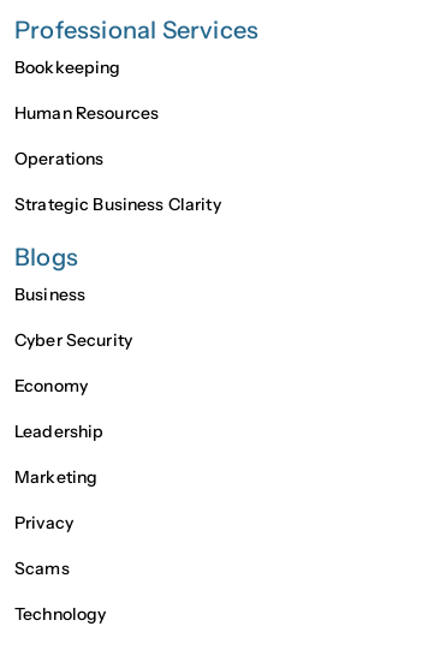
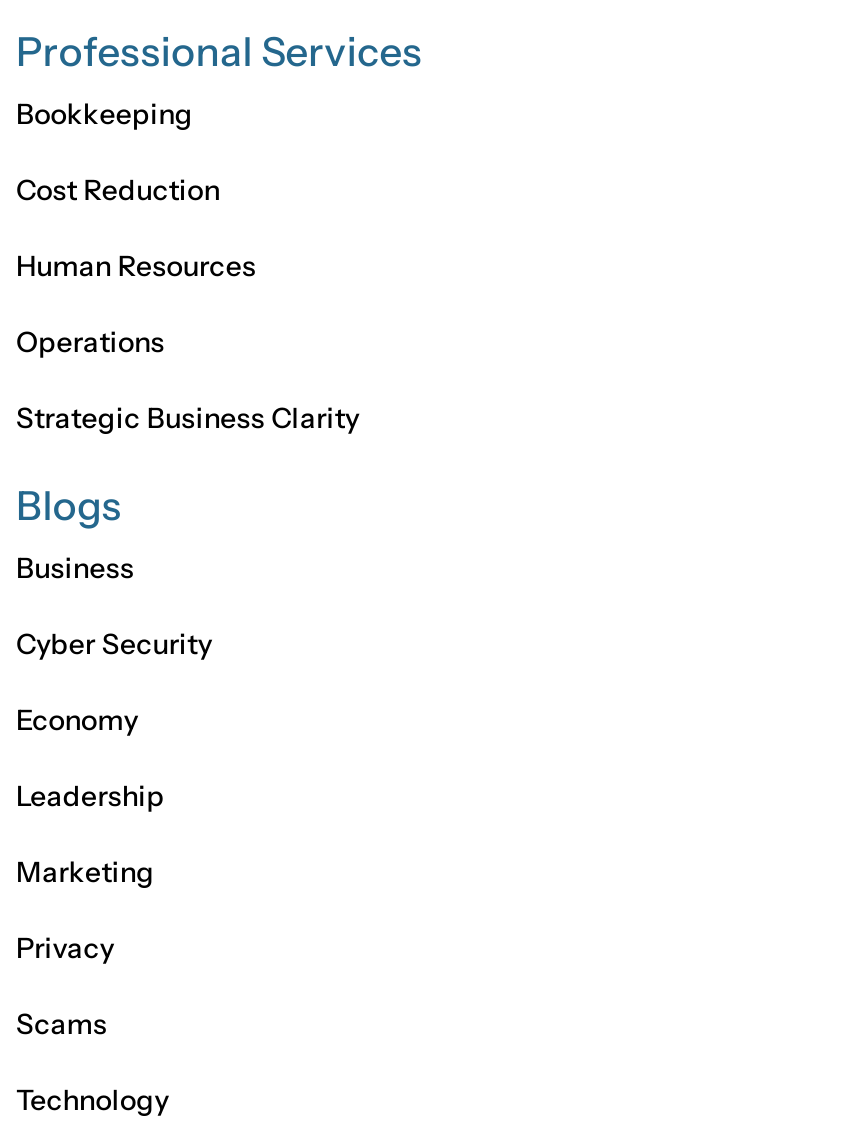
+ Cost Reduction
